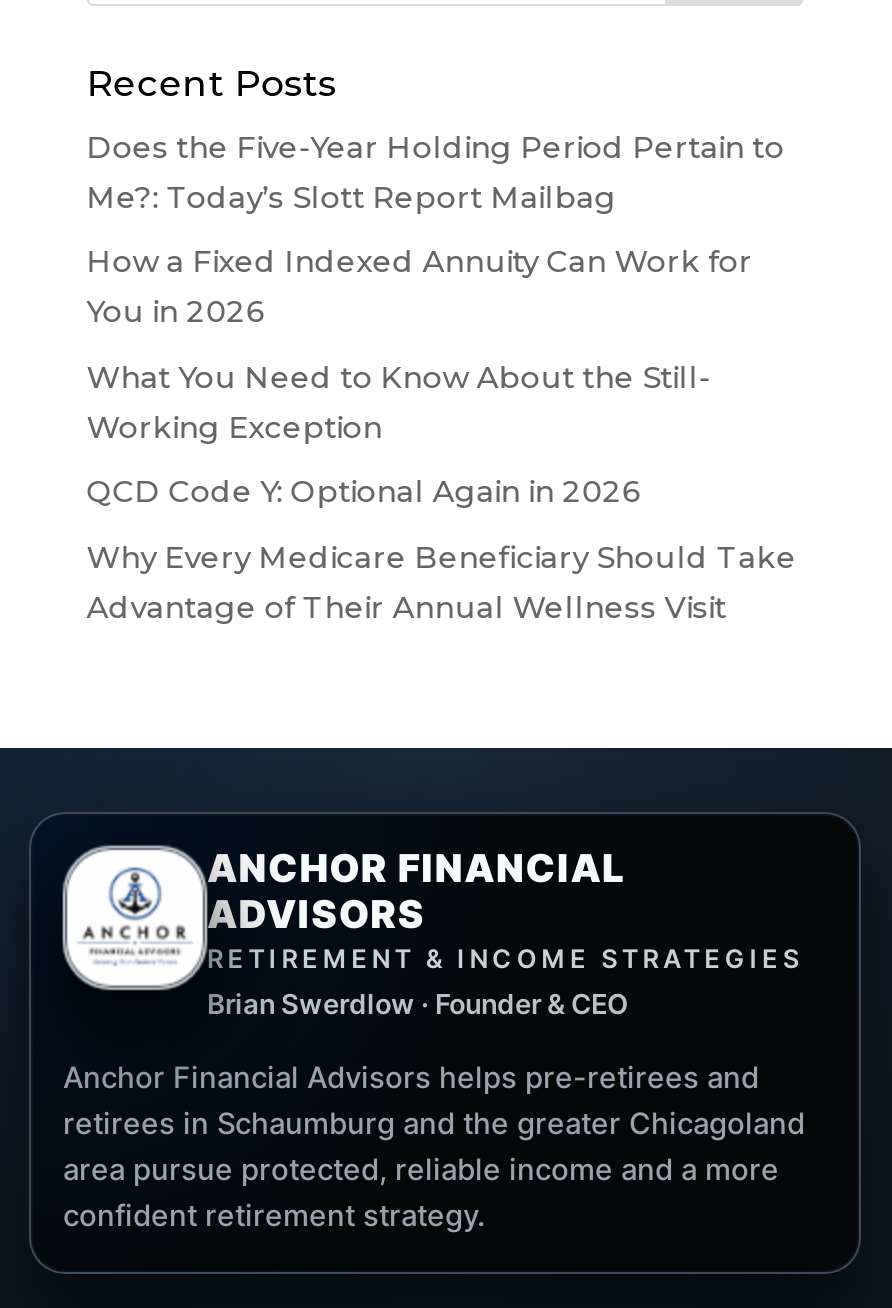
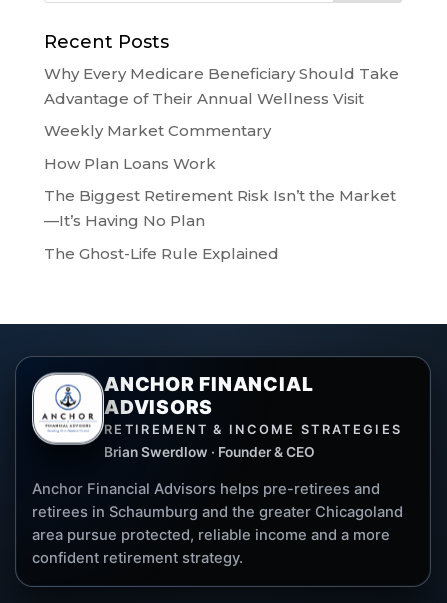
- Does the Five-Year Holding Period Pertain to
- Me?: Today’s Slott Report Mailbag
- How a Fixed Indexed Annuity Can Work for
- You in 2026
- What You Need to Know About the Still-
- Working Exception
- QCD Code Y: Optional Again in 2026

moved up: Why Every Medicare Beneficiary Should Take | Advantage of Their Annual Wellness Visit

+ Weekly Market Commentary
+ How Plan Loans Work
+ The Biggest Retirement Risk Isn’t the Market
+ —It’s Having No Plan
+ The Ghost-Life Rule Explained
